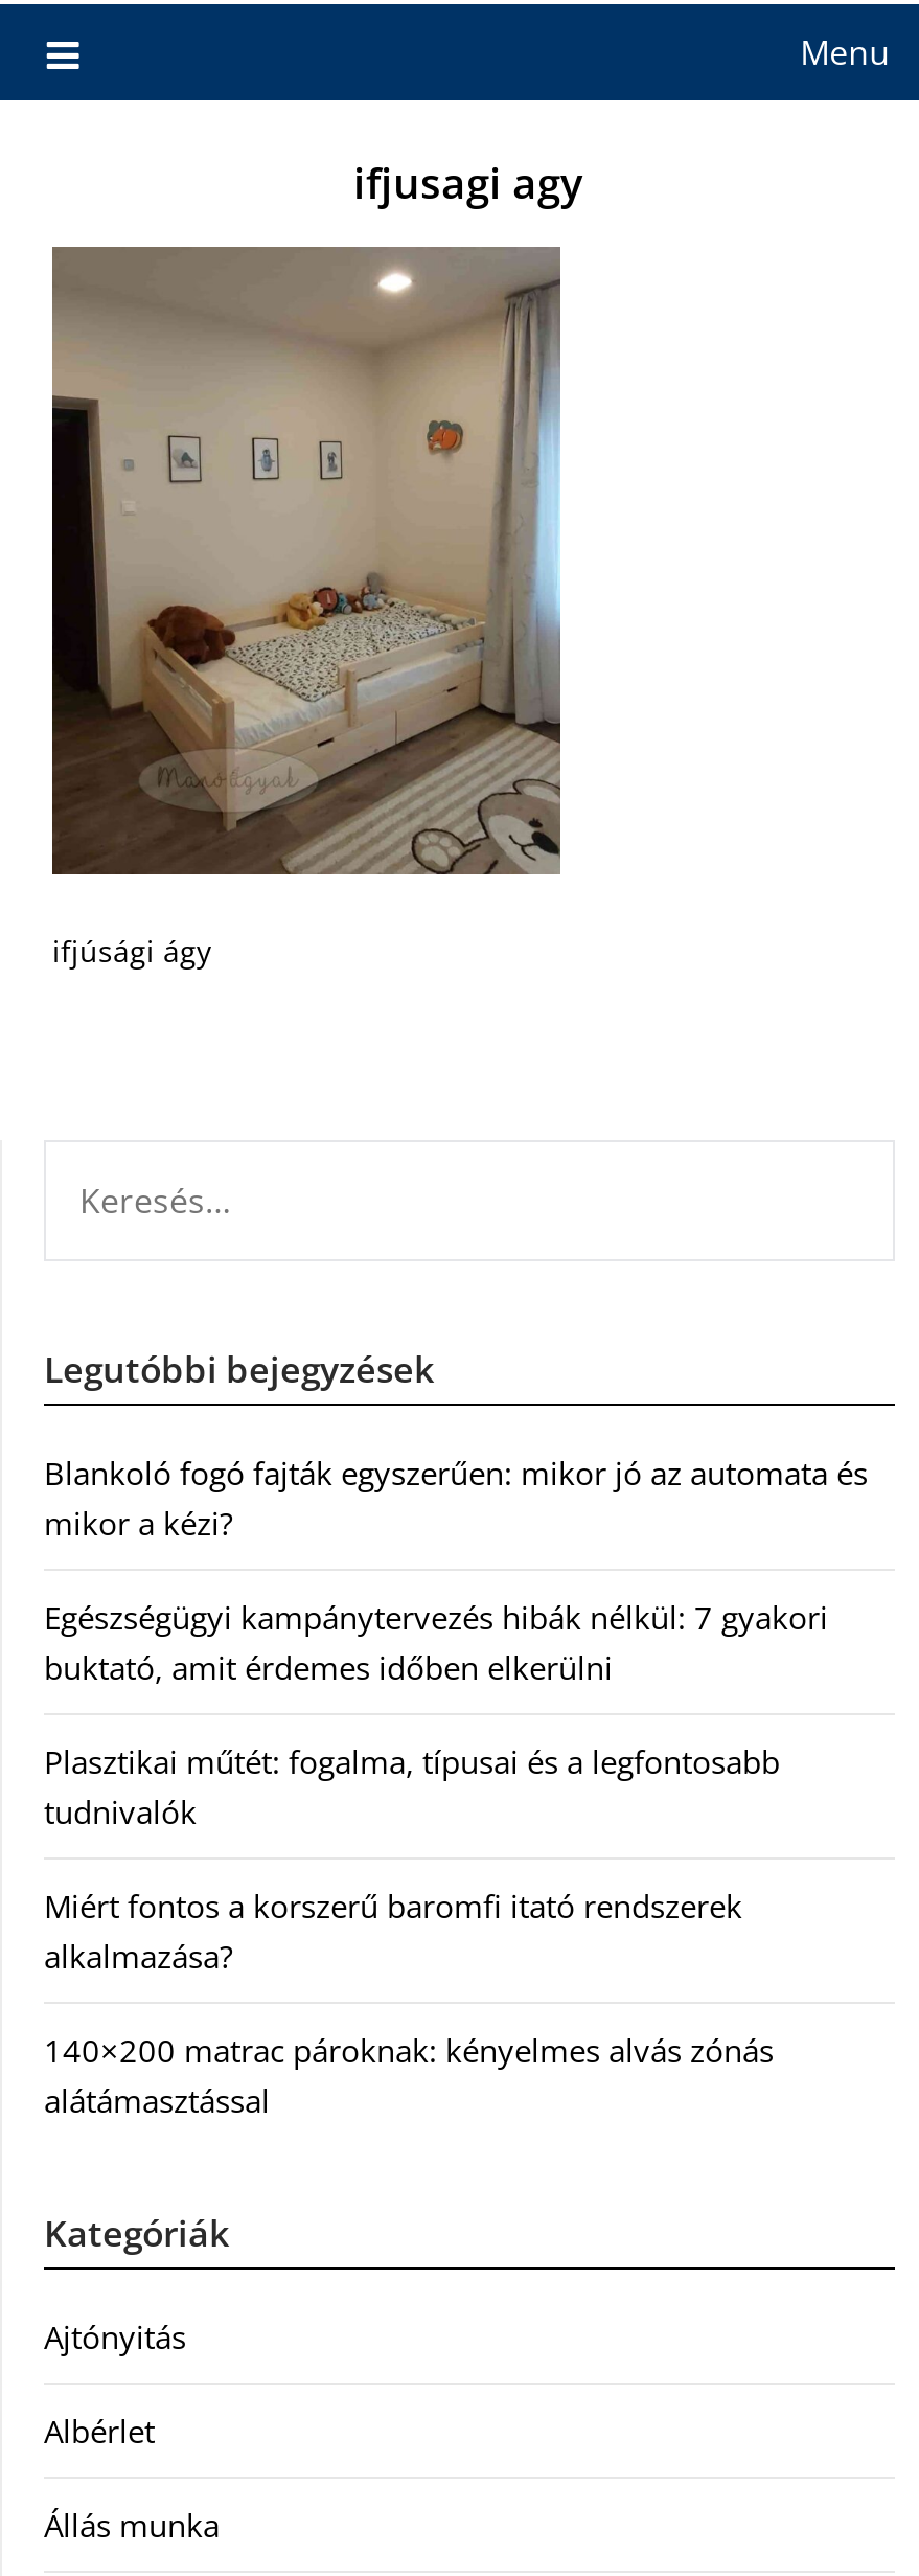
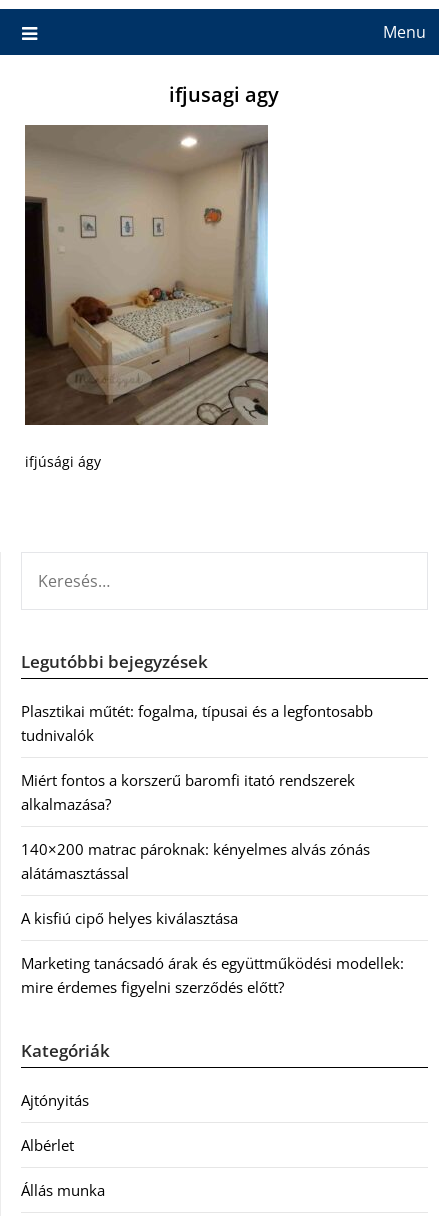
- Blankoló fogó fajták egyszerűen: mikor jó az automata és
- mikor a kézi?
- Egészségügyi kampánytervezés hibák nélkül: 7 gyakori
- buktató, amit érdemes időben elkerülni

moved up: Plasztikai műtét: fogalma, típusai és a legfontosabb | tudnivalók | Miért fontos a korszerű baromfi itató rendszerek | alkalmazása? | 140×200 matrac pároknak: kényelmes alvás zónás | alátámasztással

+ A kisfiú cipő helyes kiválasztása
+ Marketing tanácsadó árak és együttműködési modellek:
+ mire érdemes figyelni szerződés előtt?
